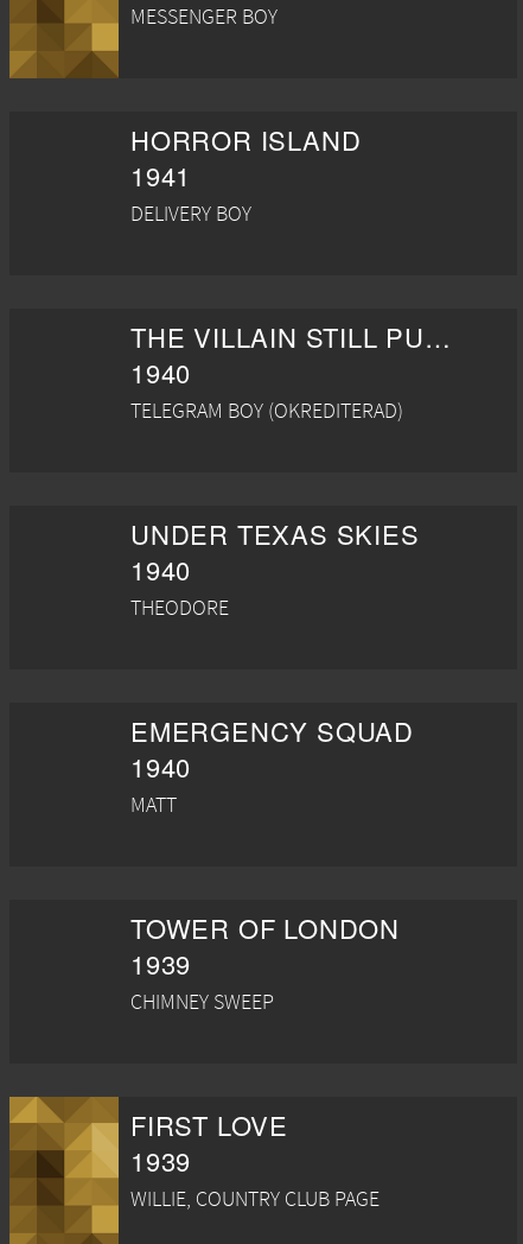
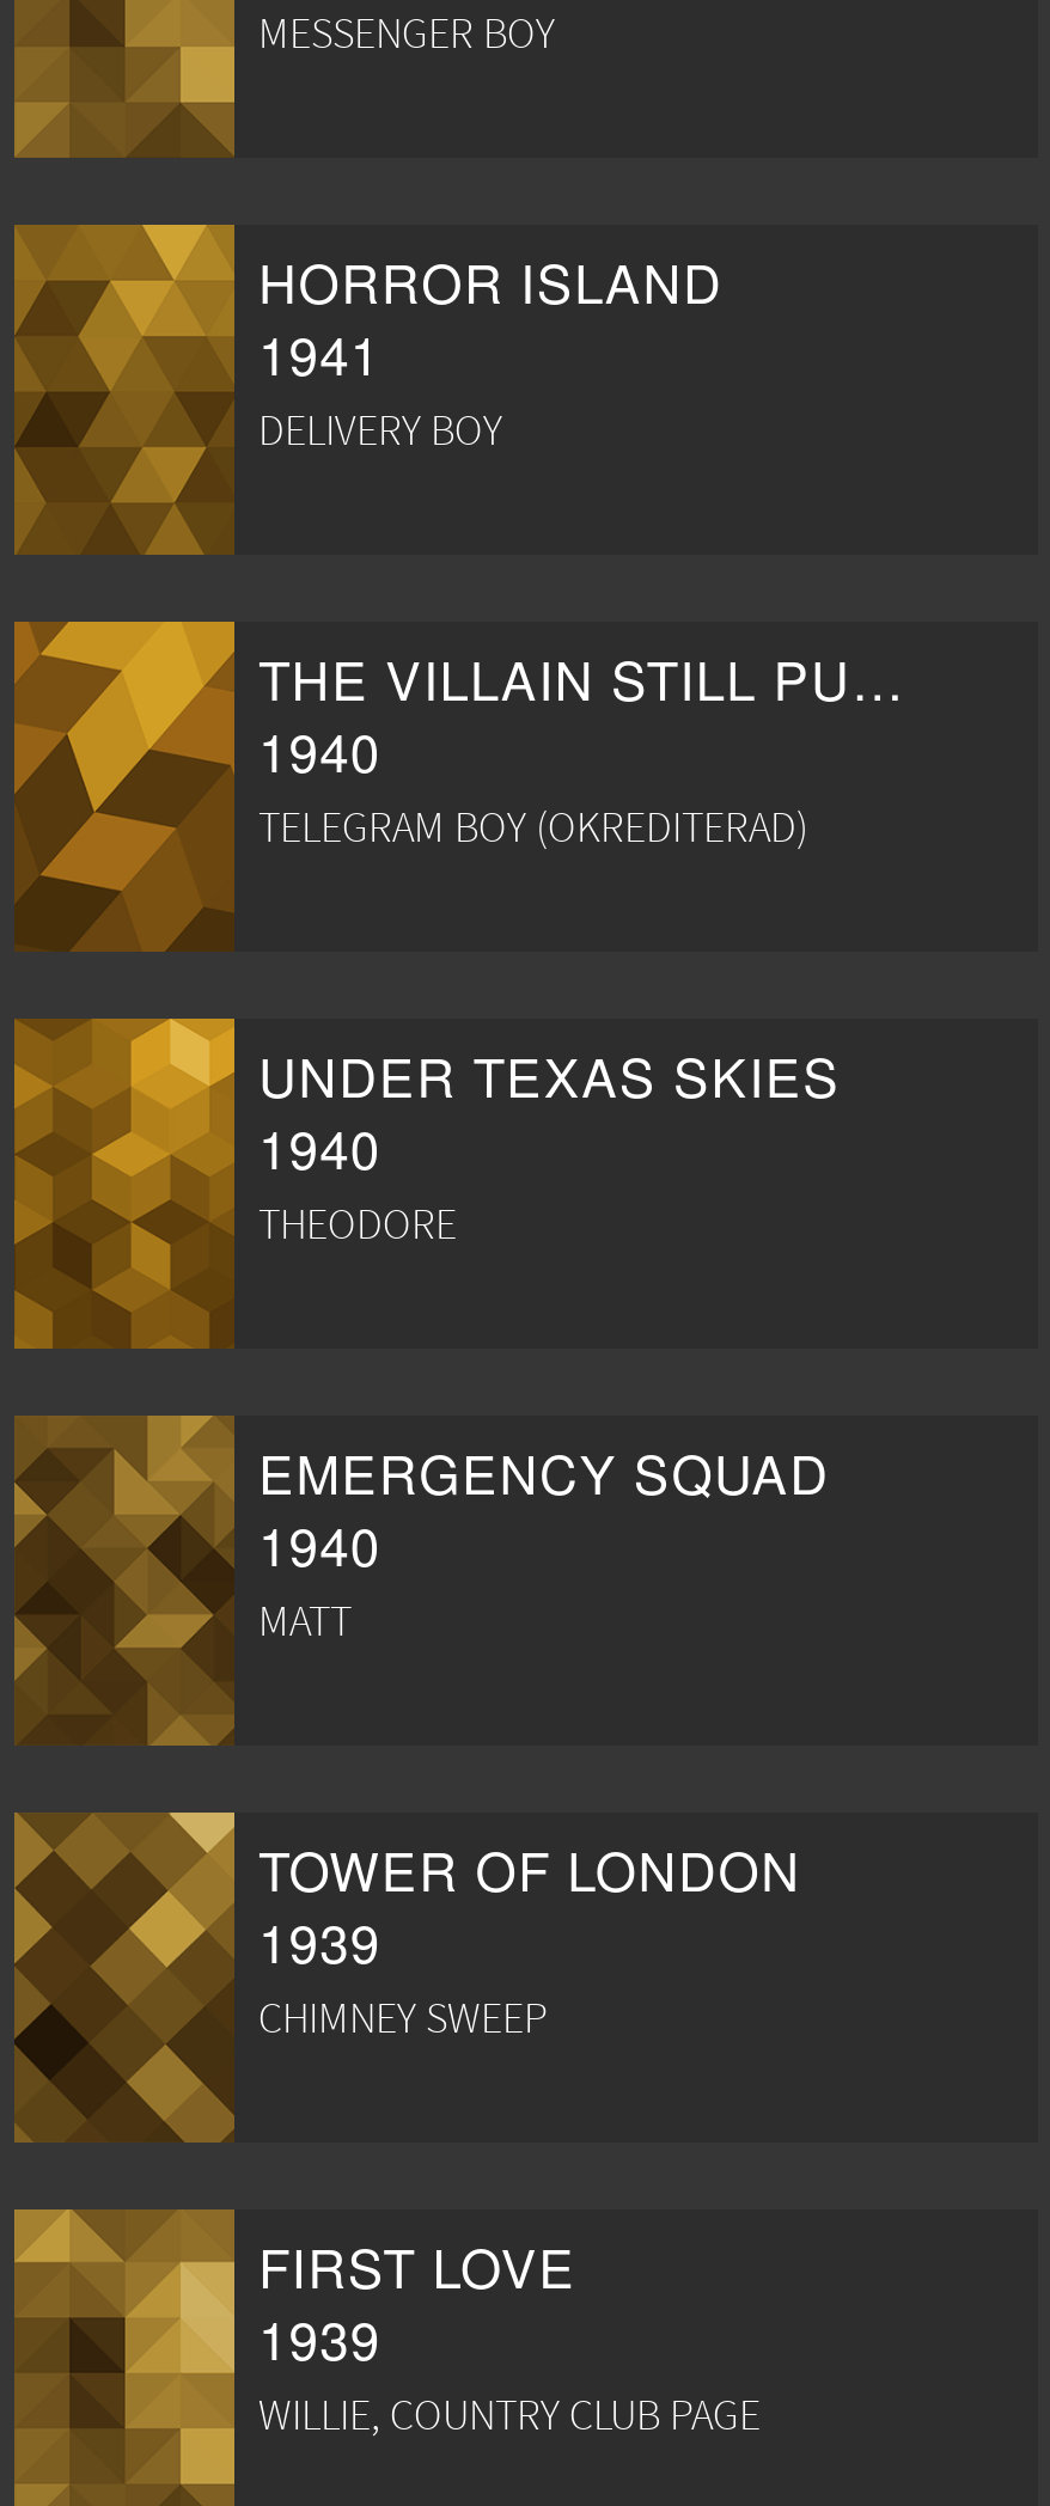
+ [image]

+ [image]

+ [image]

+ [image]

+ [image]
